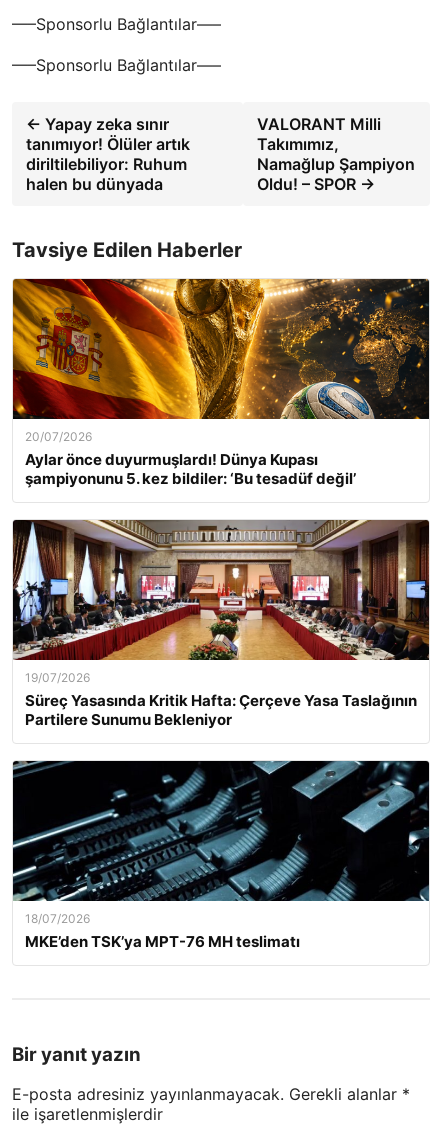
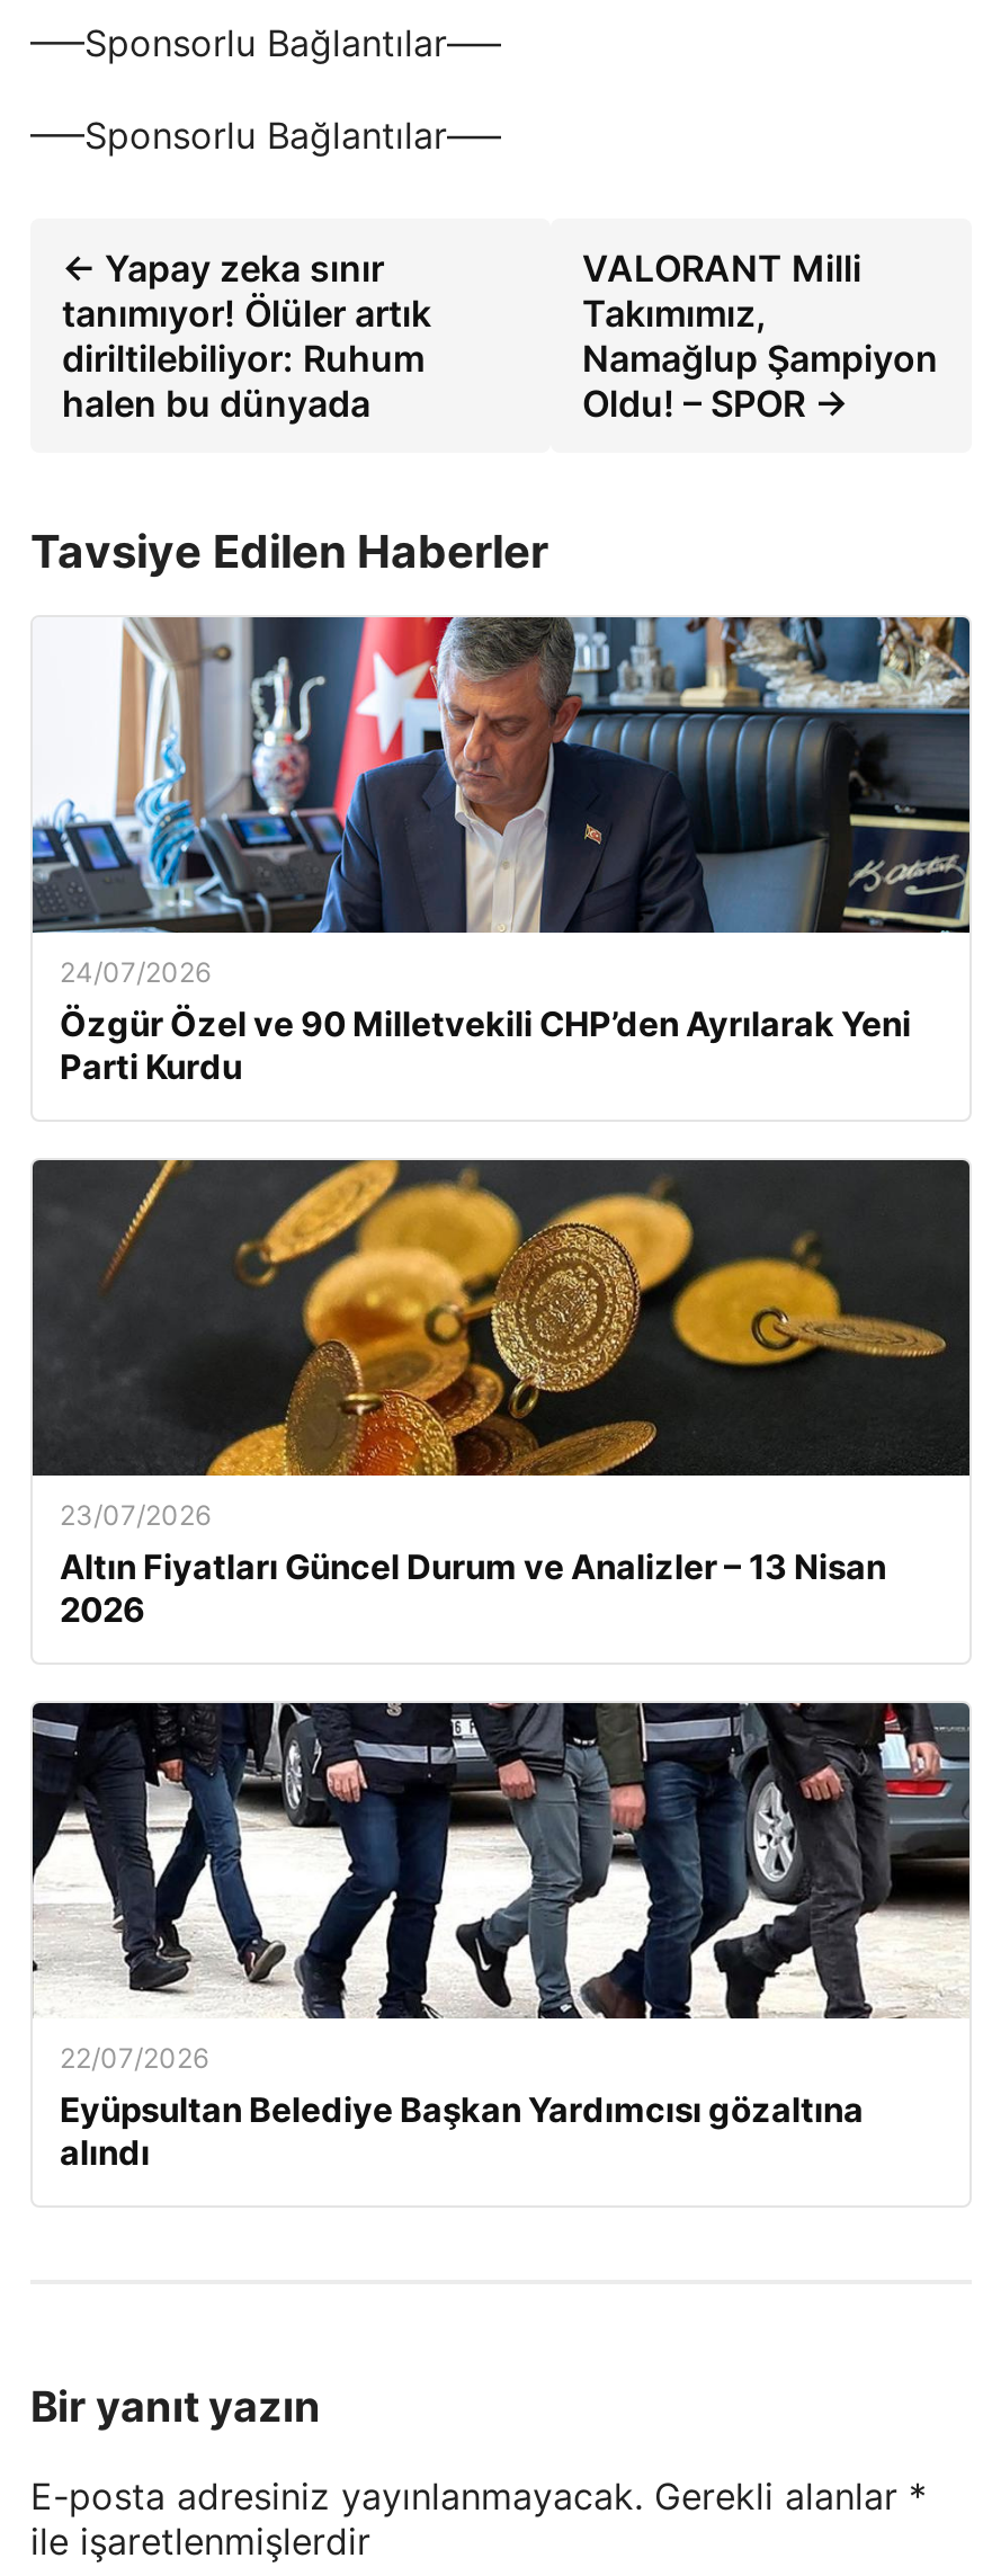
- [image]
- 20/07/2026
- Aylar önce duyurmuşlardı! Dünya Kupası
- şampiyonunu 5. kez bildiler: ‘Bu tesadüf değil’
+ [image]
+ 24/07/2026
+ Özgür Özel ve 90 Milletvekili CHP’den Ayrılarak Yeni
+ Parti Kurdu

- [image]
- 19/07/2026
- Süreç Yasasında Kritik Hafta: Çerçeve Yasa Taslağının
- Partilere Sunumu Bekleniyor
+ [image]
+ 23/07/2026
+ Altın Fiyatları Güncel Durum ve Analizler – 13 Nisan
+ 2026

- [image]
- 18/07/2026
- MKE’den TSK’ya MPT-76 MH teslimatı
+ [image]
+ 22/07/2026
+ Eyüpsultan Belediye Başkan Yardımcısı gözaltına
+ alındı
